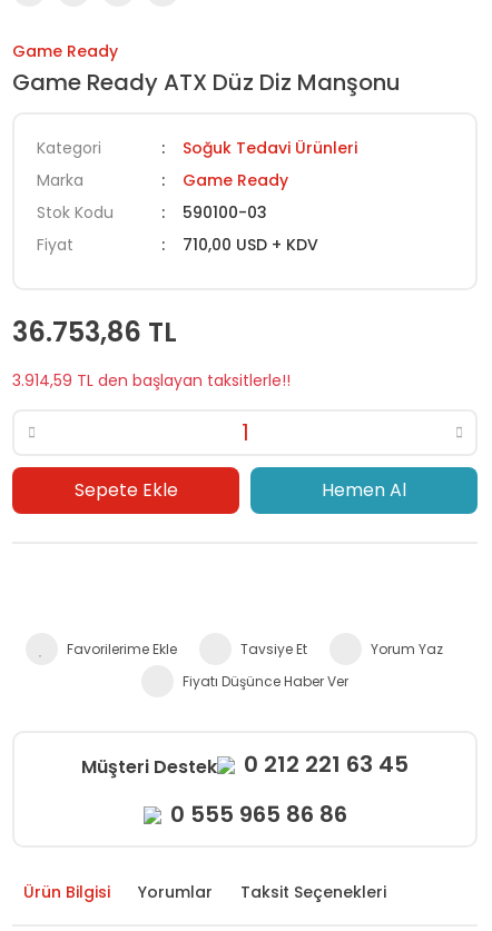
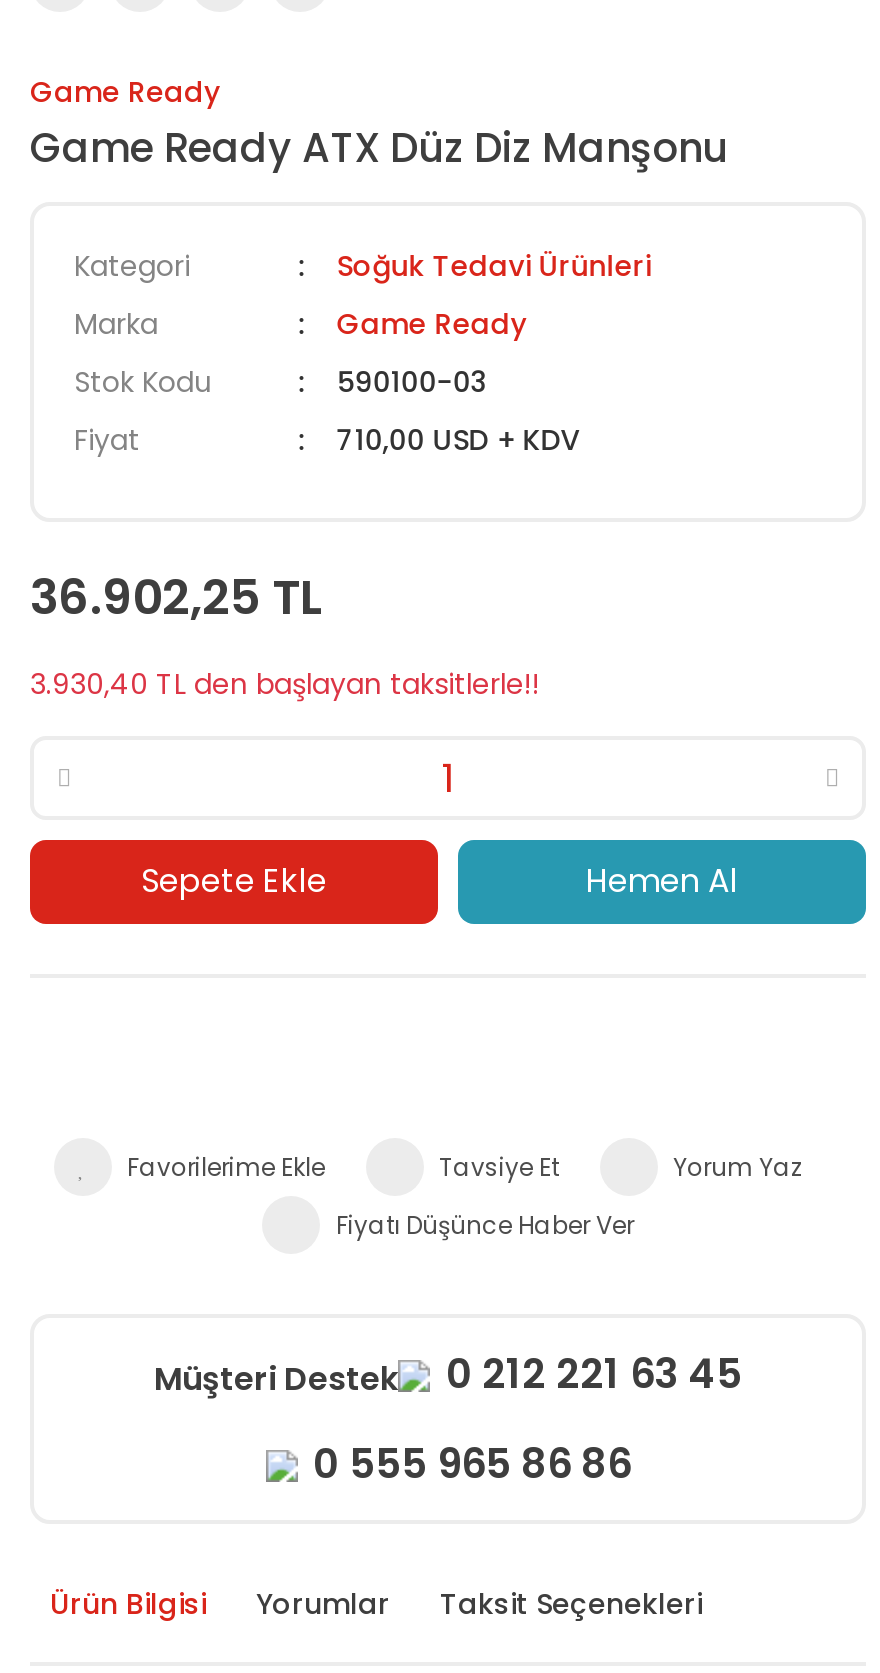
- 36.753,86 TL
+ 36.902,25 TL

- 3.914,59 TL den başlayan taksitlerle!!
+ 3.930,40 TL den başlayan taksitlerle!!
